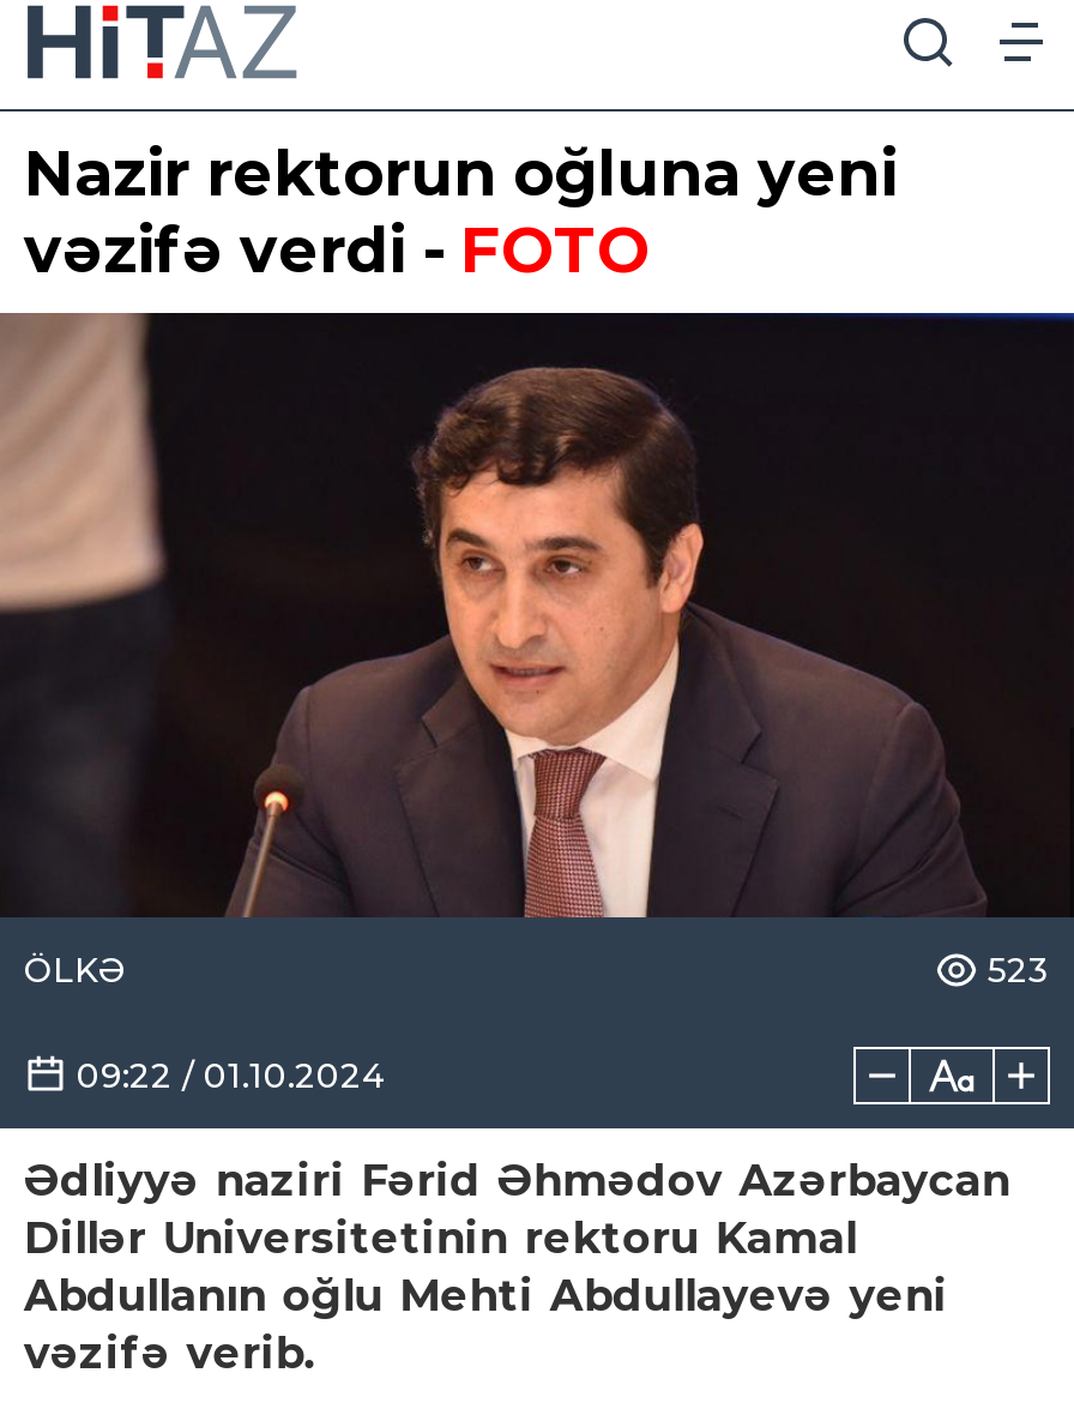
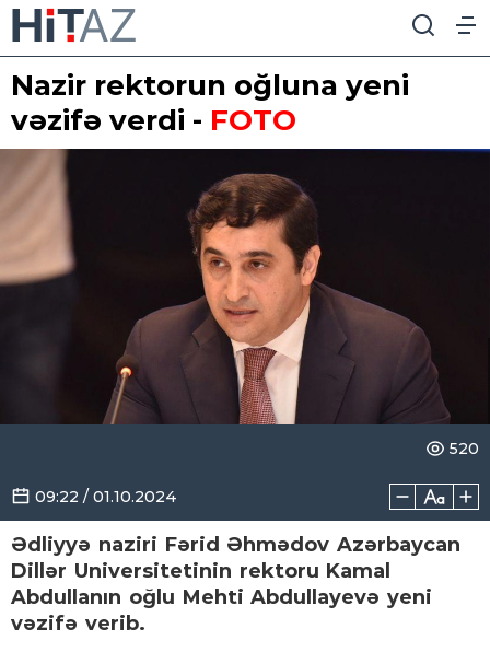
- ÖLKƏ

- 523
+ 520
